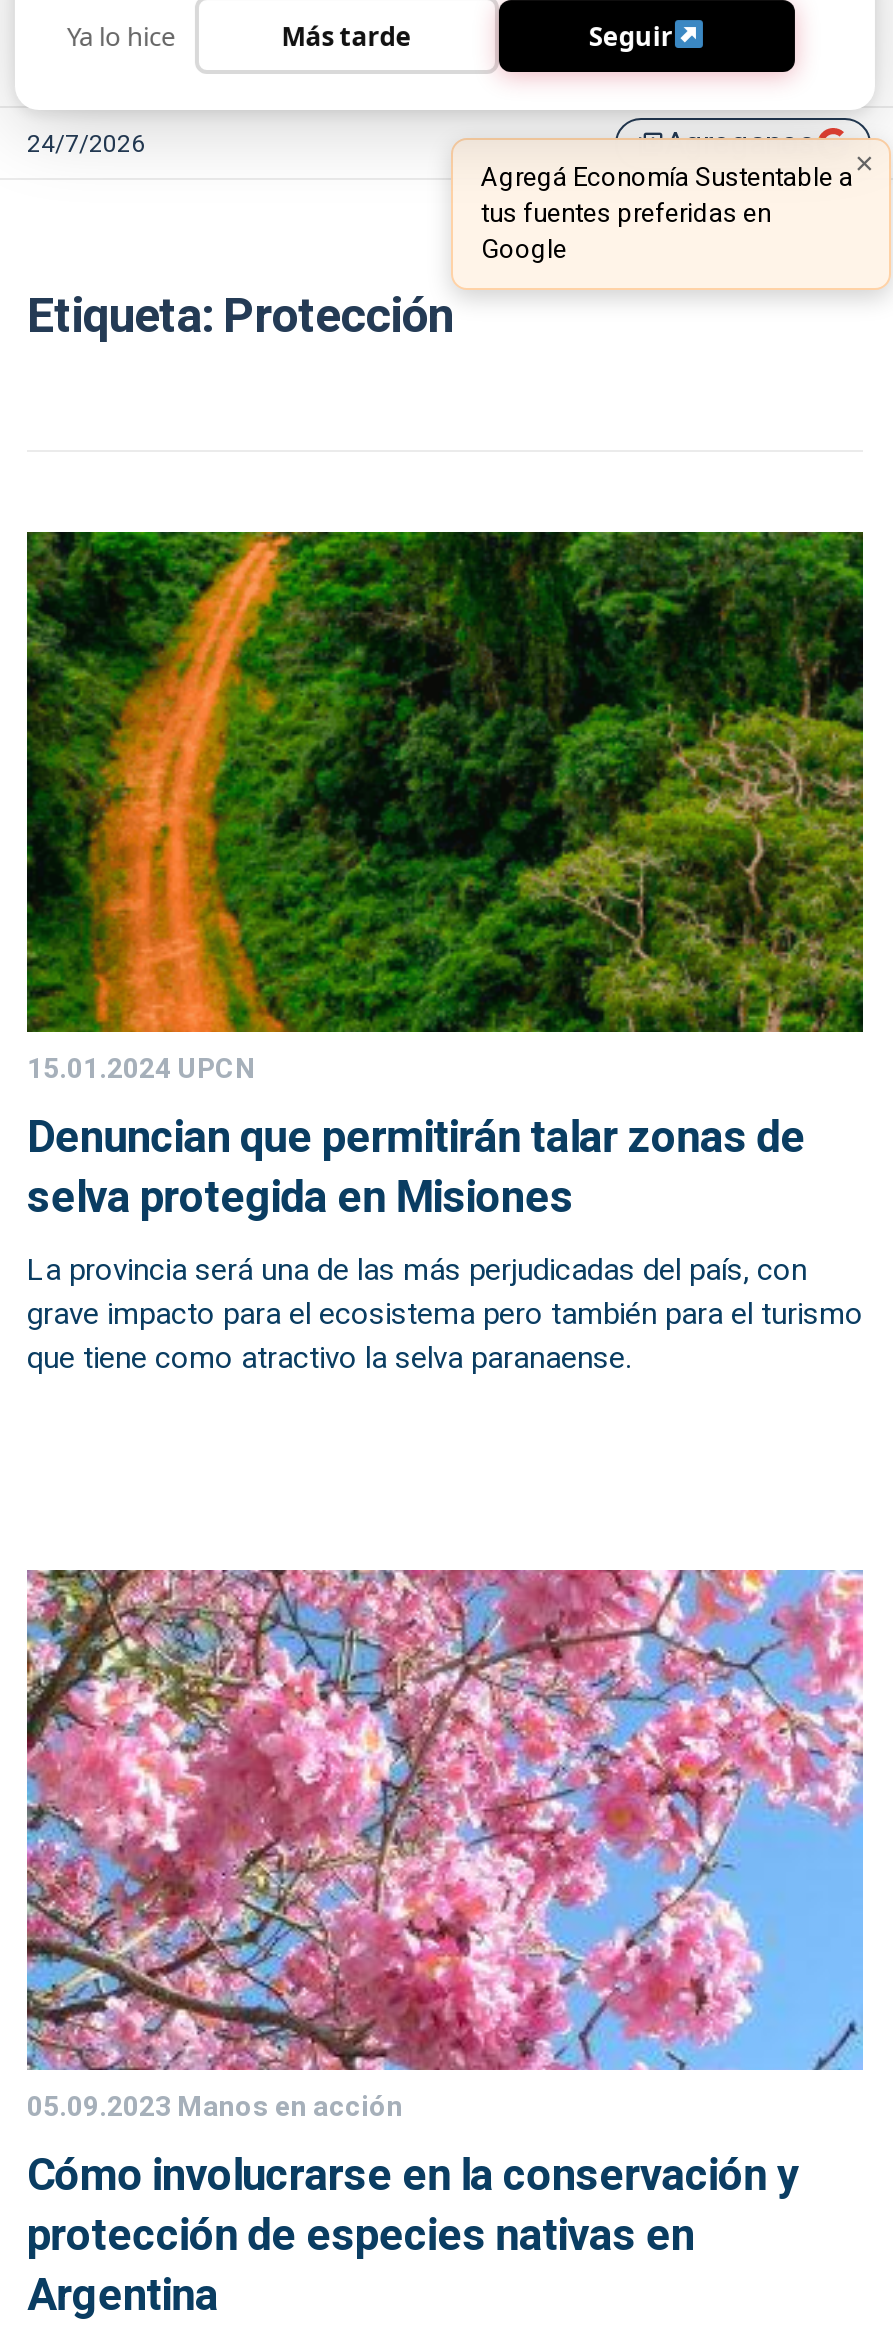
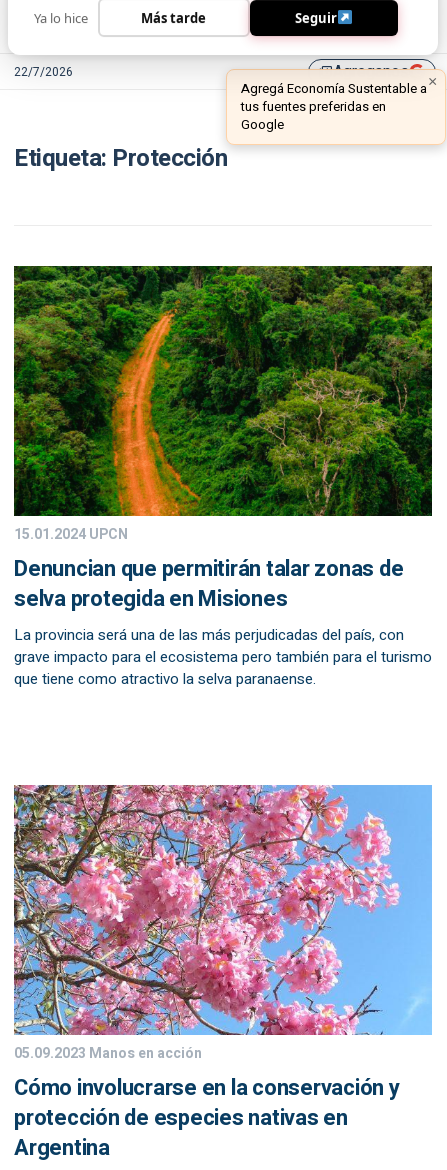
- 24/7/2026
+ 22/7/2026

- [image]
+ [image]

- [image]
+ [image]
